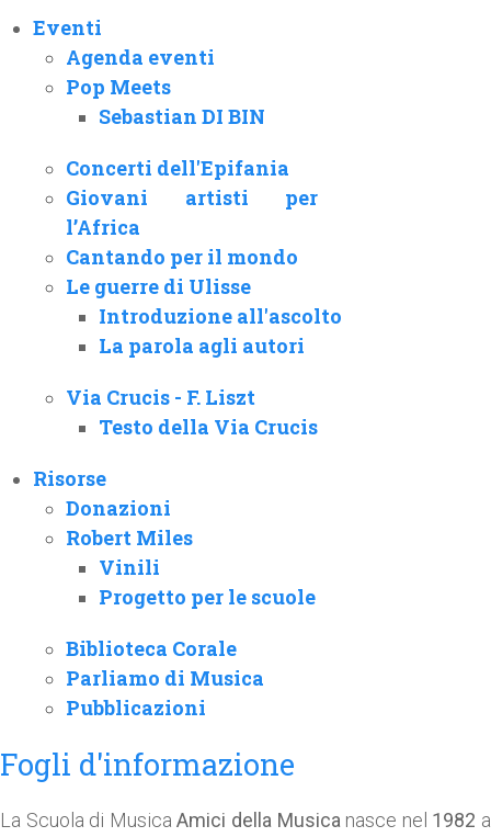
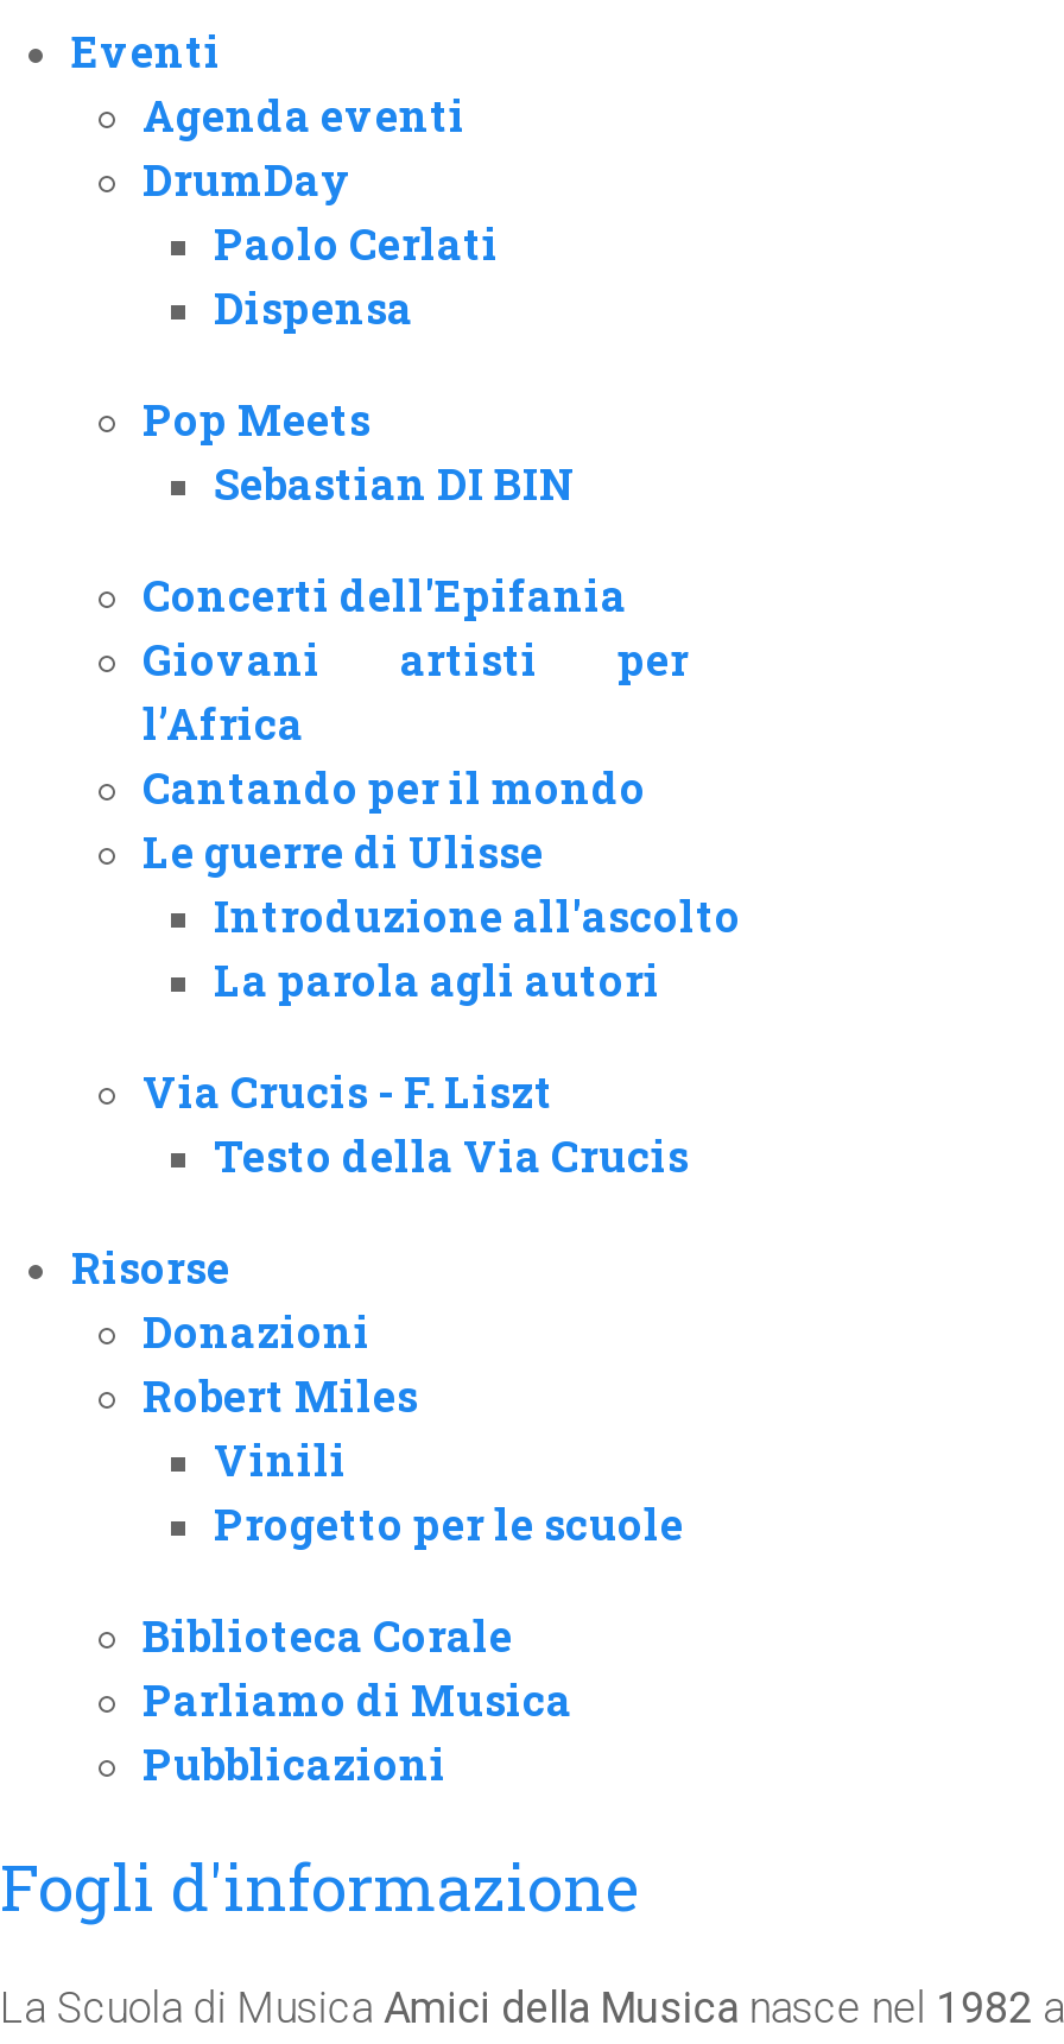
+ DrumDay
+ Paolo Cerlati
+ Dispensa
